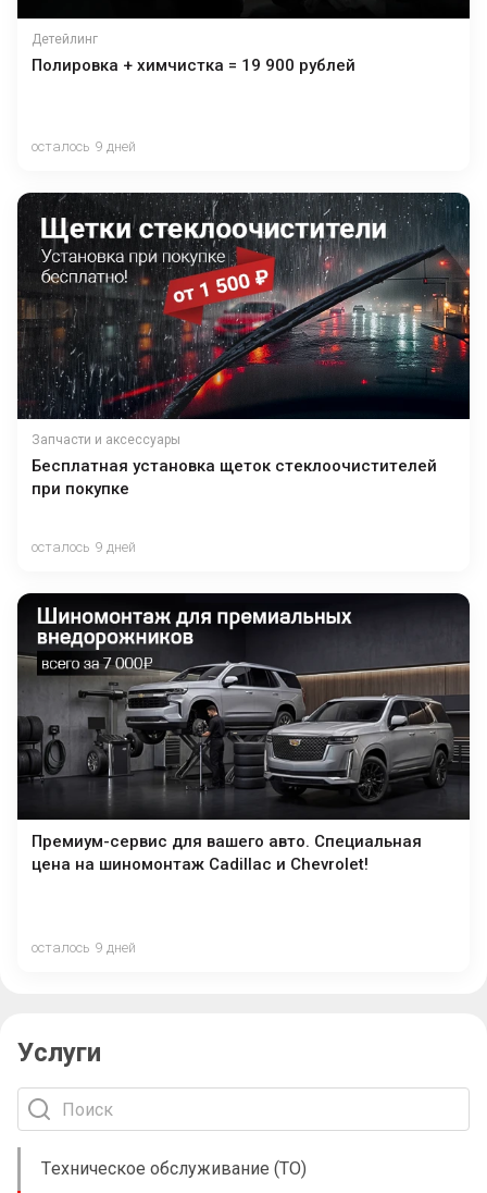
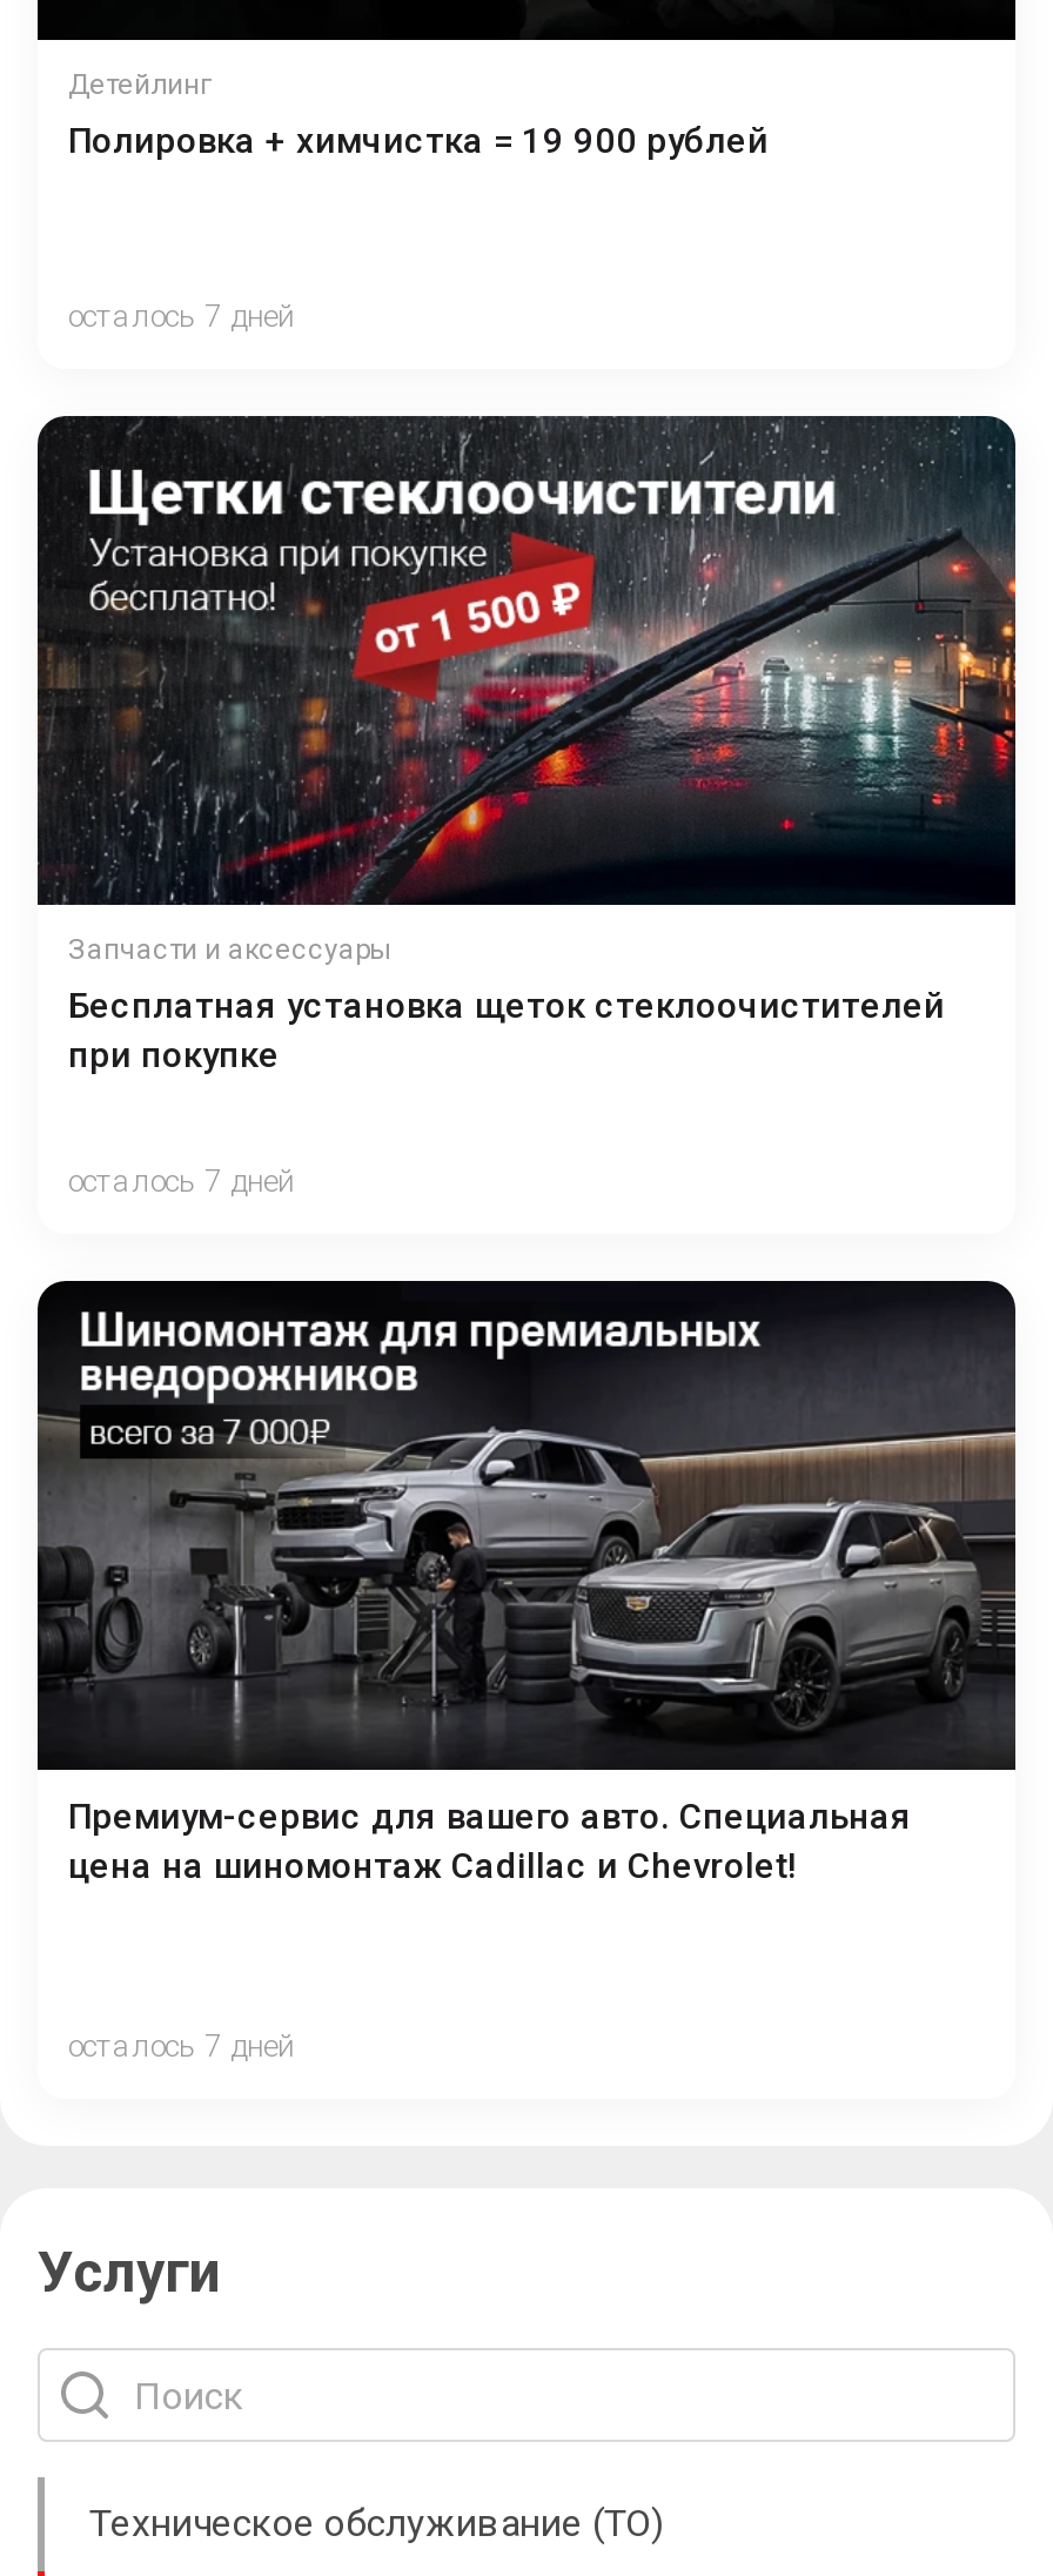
- осталось 9 дней
+ осталось 7 дней

- осталось 9 дней
+ осталось 7 дней

- осталось 9 дней
+ осталось 7 дней
